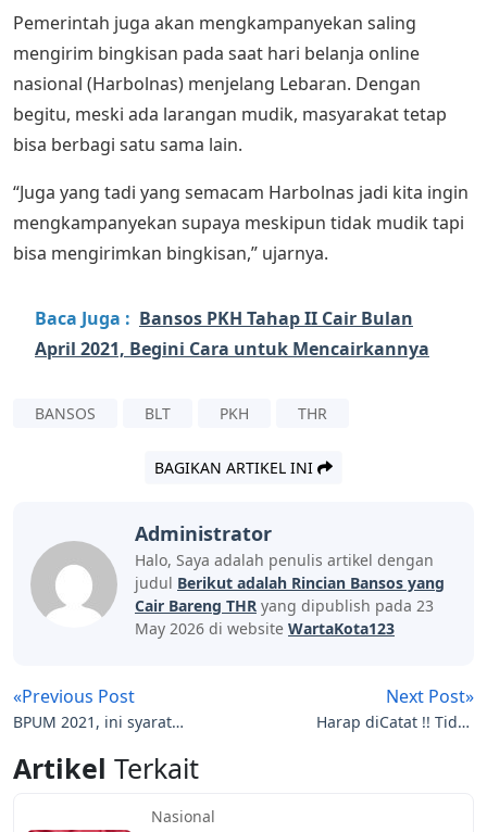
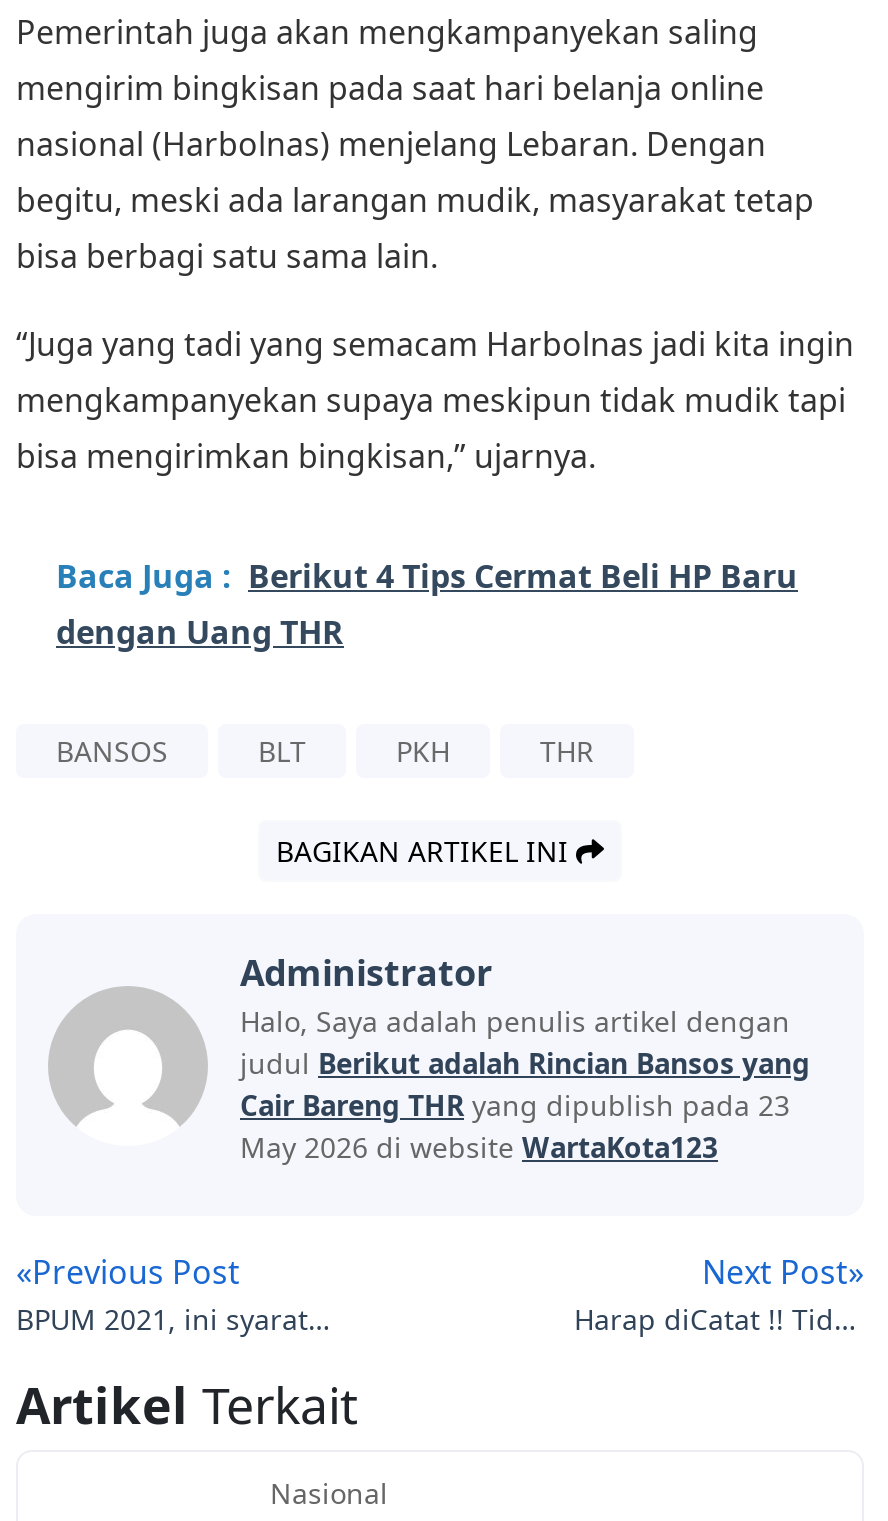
- Baca Juga : Bansos PKH Tahap II Cair Bulan
- April 2021, Begini Cara untuk Mencairkannya
+ Baca Juga : Berikut 4 Tips Cermat Beli HP Baru
+ dengan Uang THR
